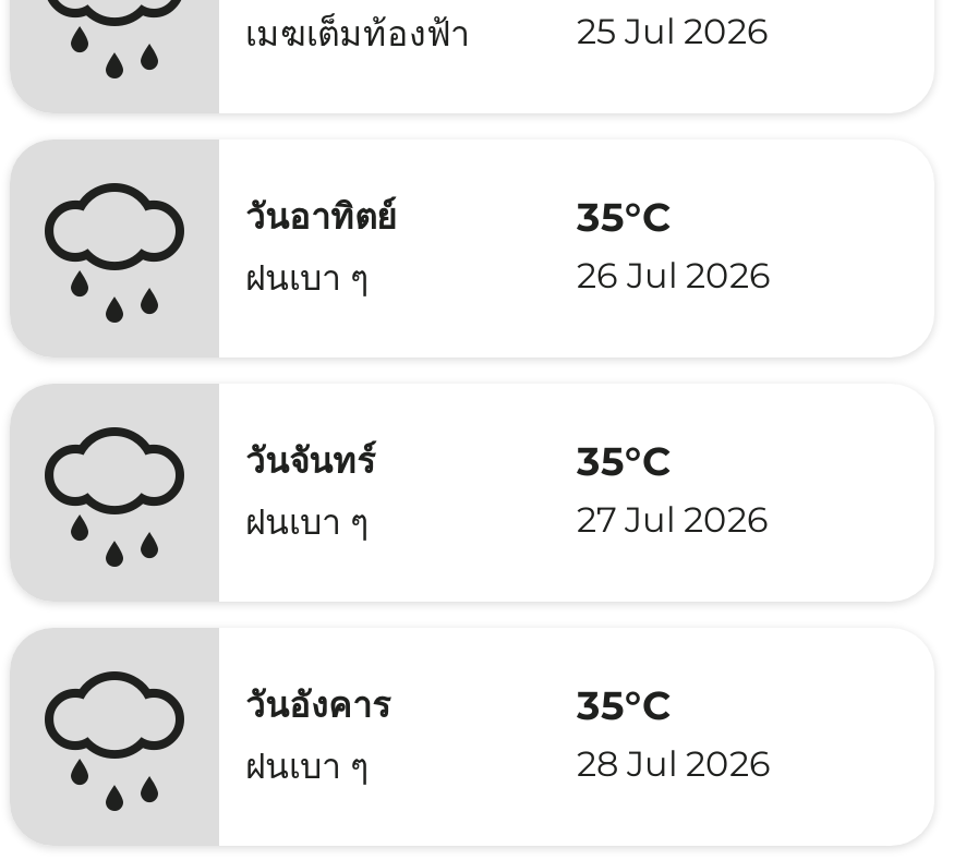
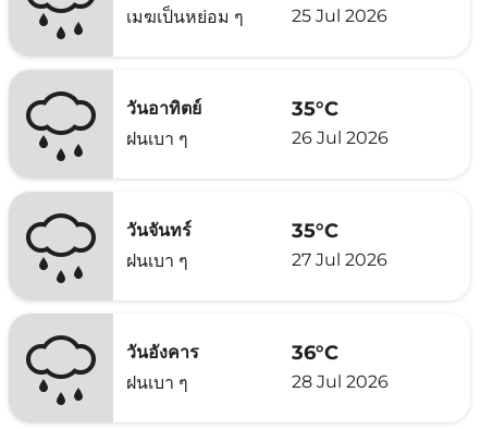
- เมฆเต็มท้องฟ้า
+ เมฆเป็นหย่อม ๆ

- 35°C
+ 36°C
